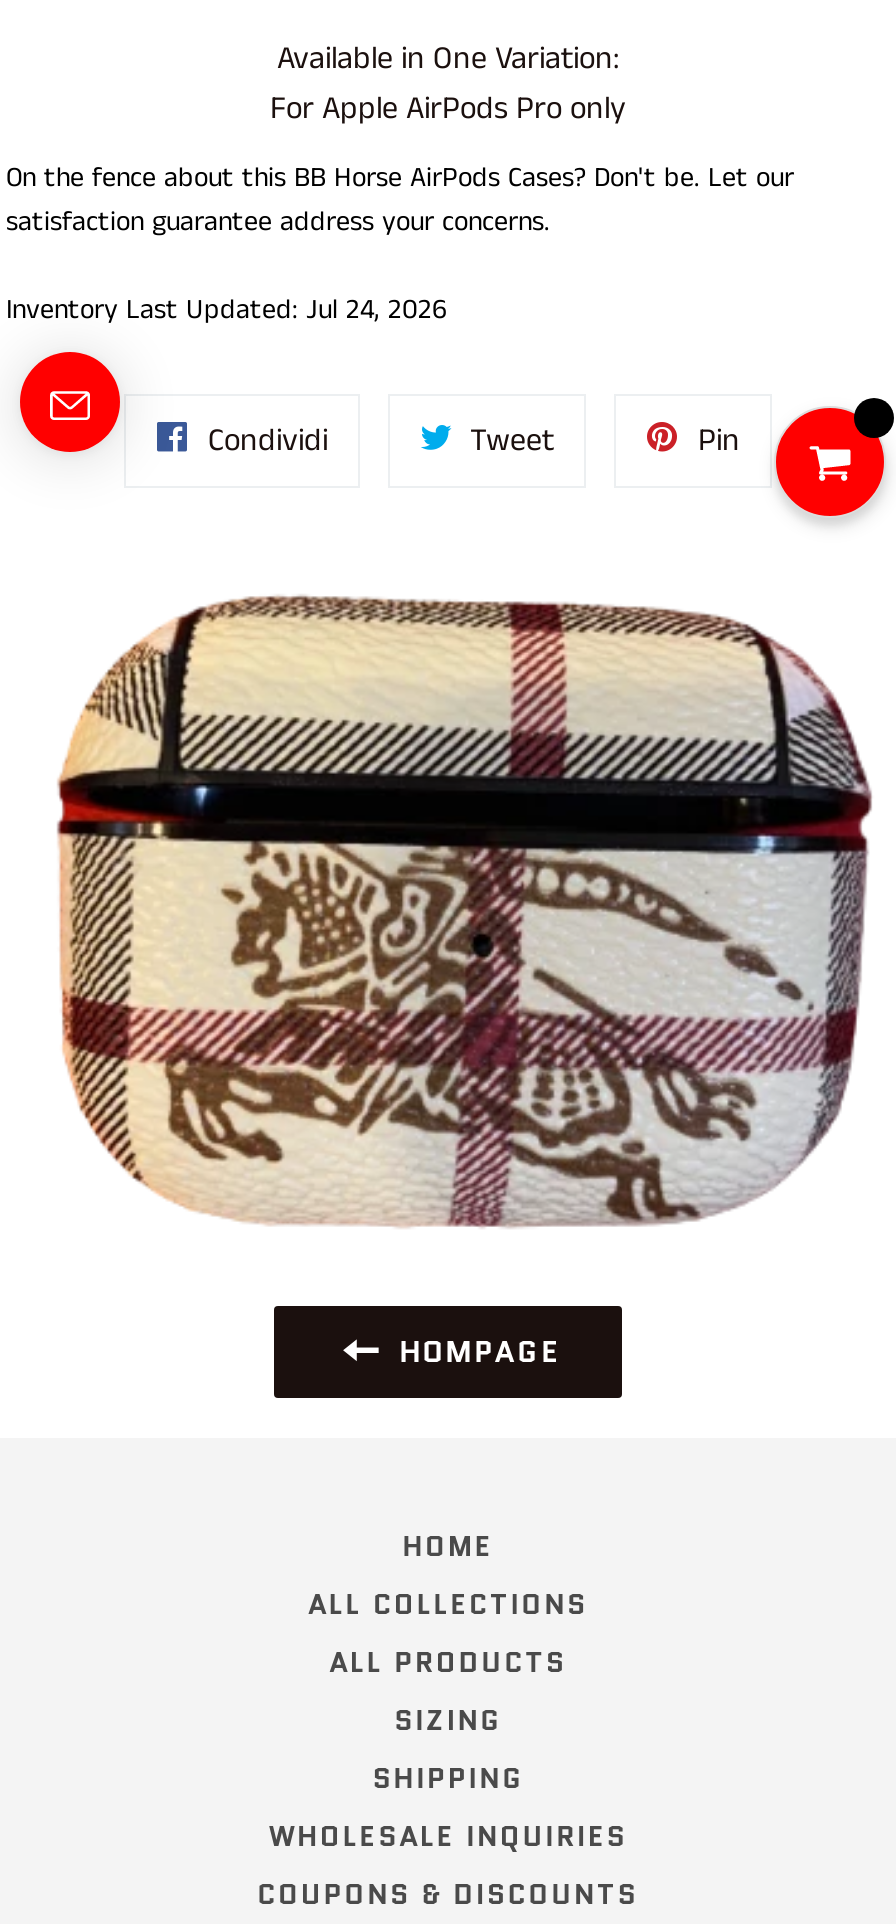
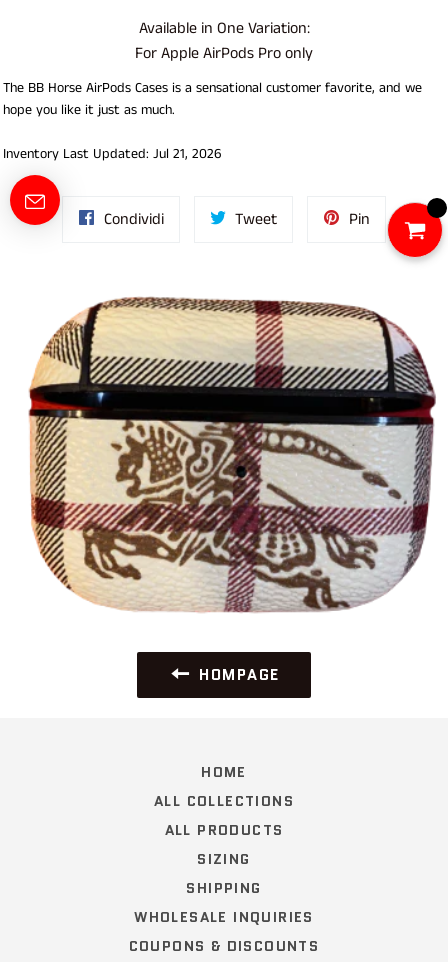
- On the fence about this BB Horse AirPods Cases? Don't be. Let our
- satisfaction guarantee address your concerns.
+ The BB Horse AirPods Cases is a sensational customer favorite, and we
+ hope you like it just as much.

- Inventory Last Updated: Jul 24, 2026
+ Inventory Last Updated: Jul 21, 2026
